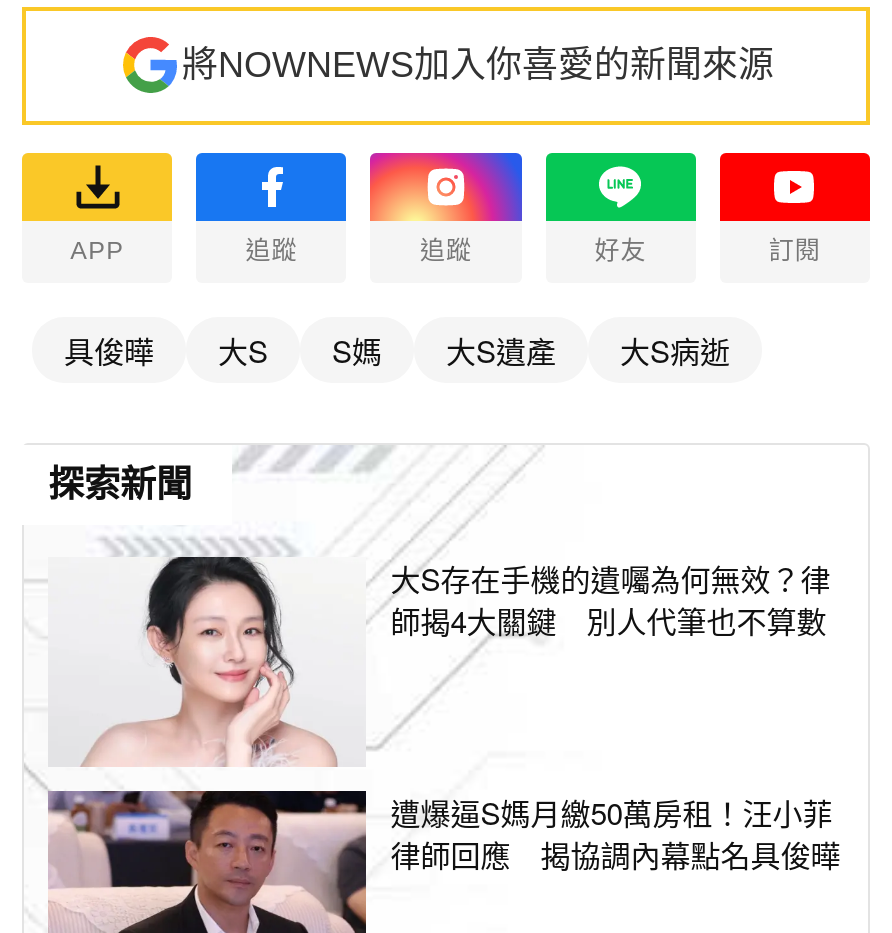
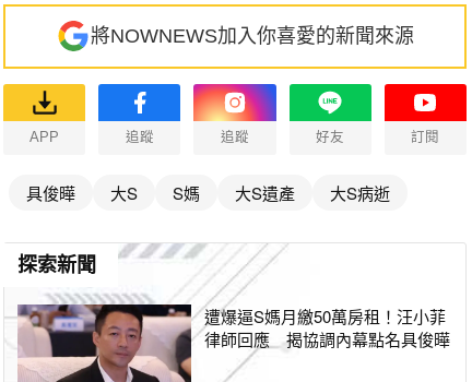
- [image]
- 大S存在手機的遺囑為何無效？律
- 師揭4大關鍵 別人代筆也不算數
